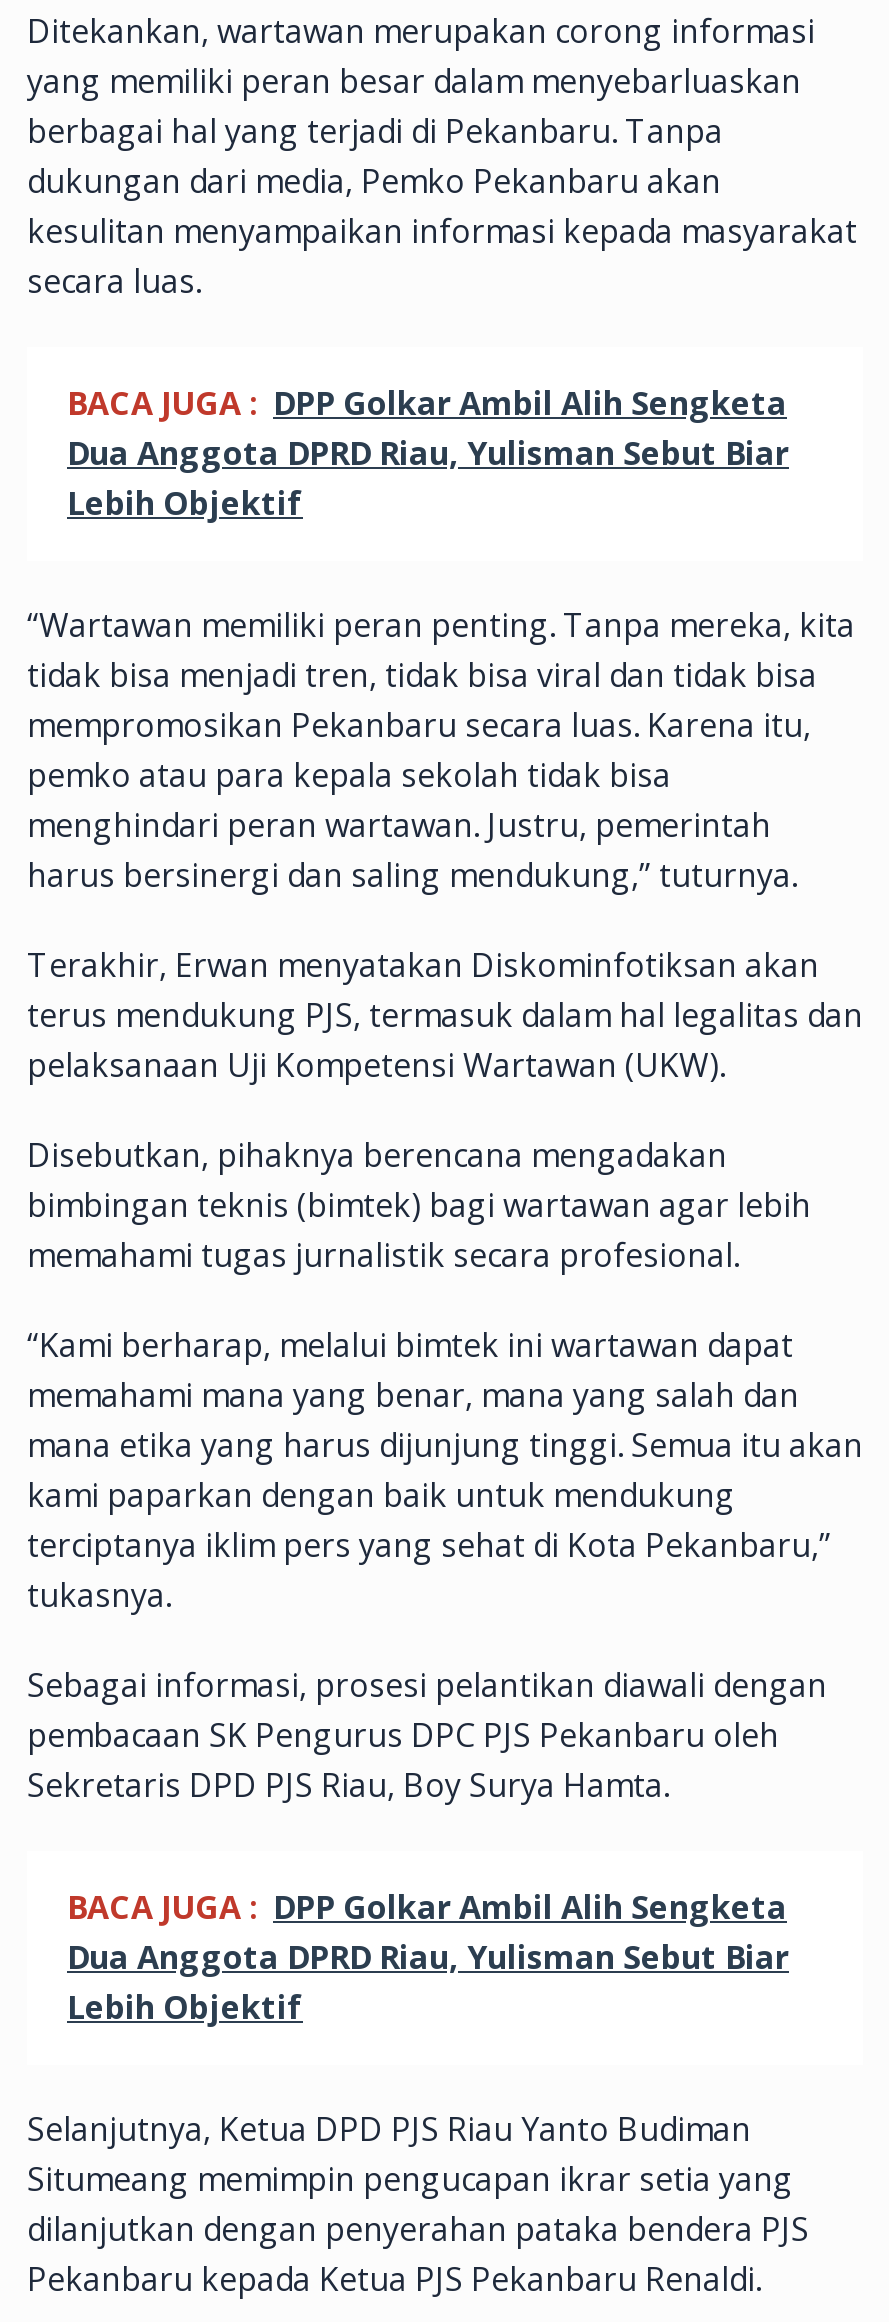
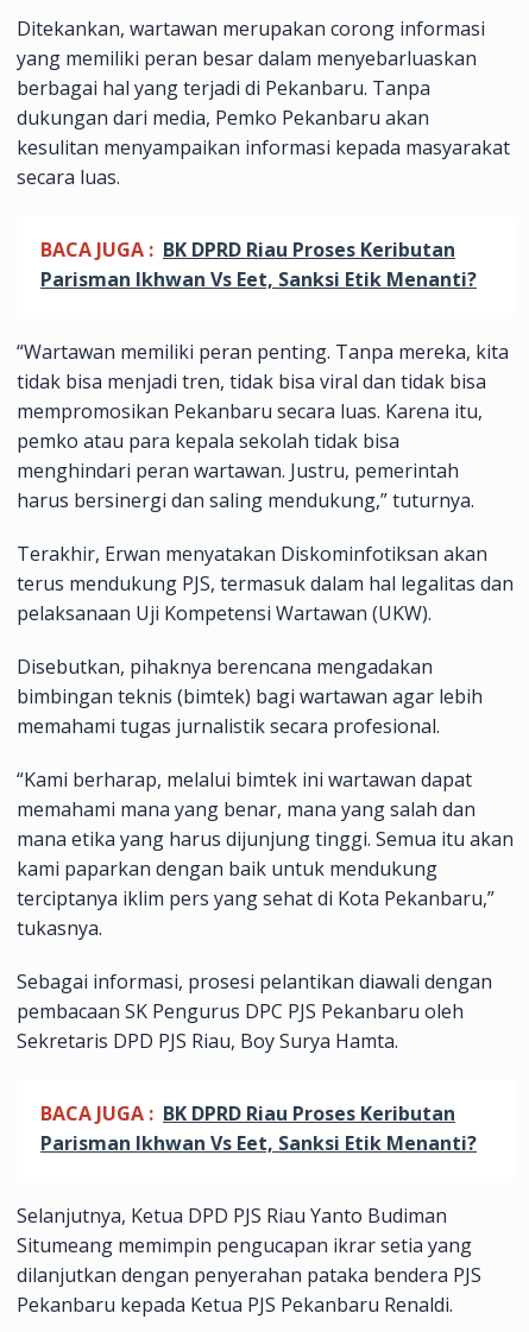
- BACA JUGA : DPP Golkar Ambil Alih Sengketa
- Dua Anggota DPRD Riau, Yulisman Sebut Biar
- Lebih Objektif
+ BACA JUGA : BK DPRD Riau Proses Keributan
+ Parisman Ikhwan Vs Eet, Sanksi Etik Menanti?

- BACA JUGA : DPP Golkar Ambil Alih Sengketa
- Dua Anggota DPRD Riau, Yulisman Sebut Biar
- Lebih Objektif
+ BACA JUGA : BK DPRD Riau Proses Keributan
+ Parisman Ikhwan Vs Eet, Sanksi Etik Menanti?
